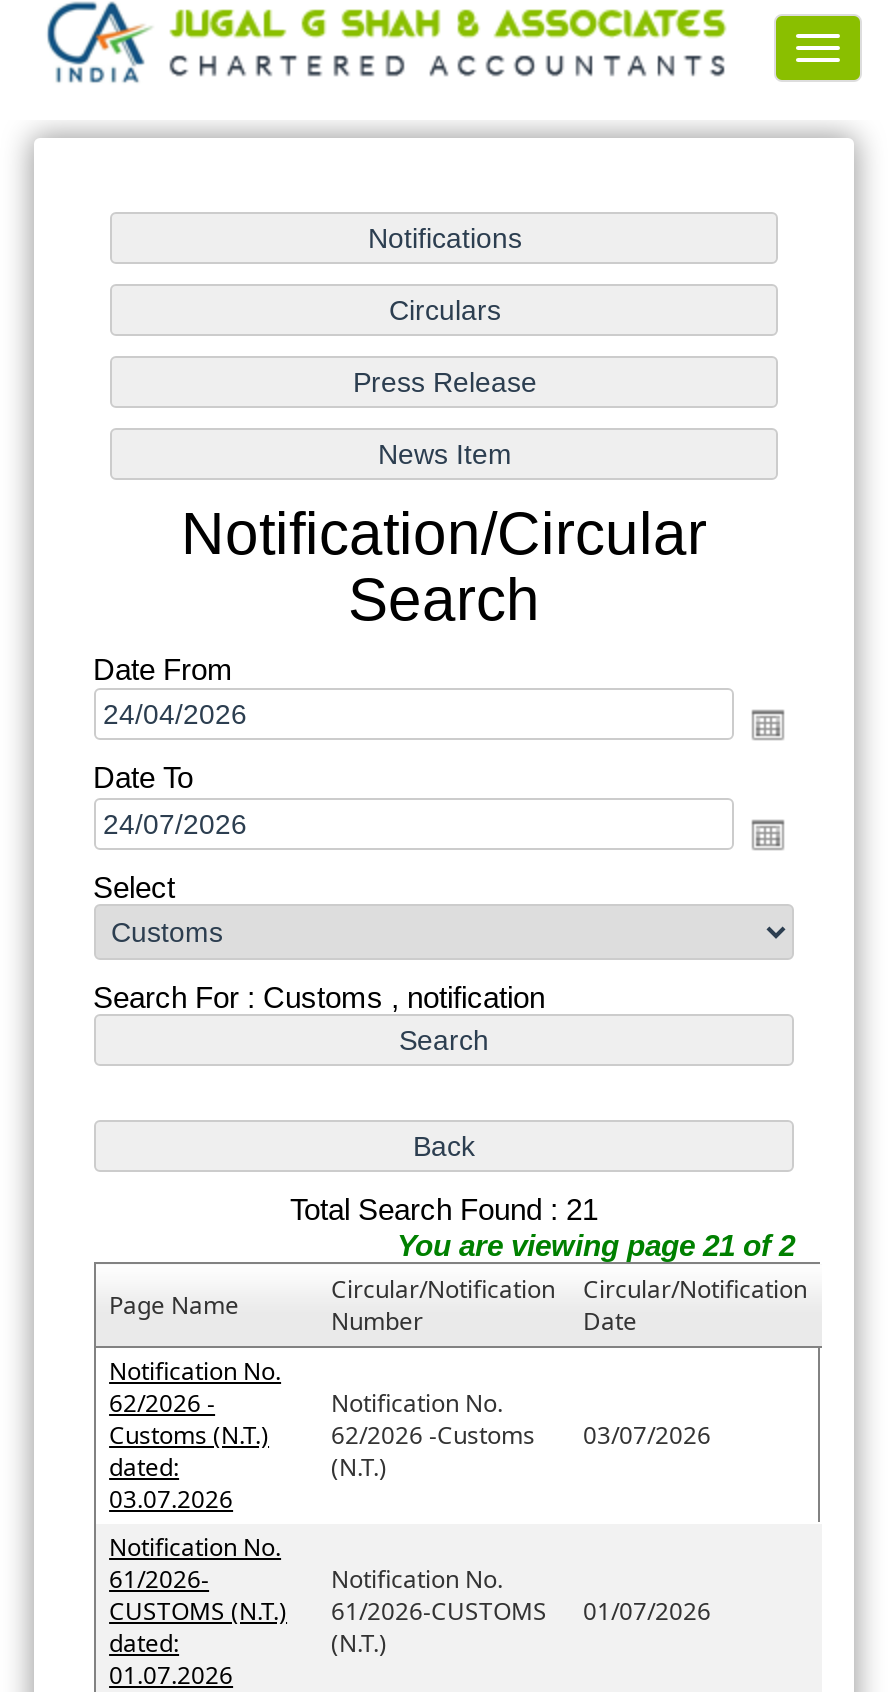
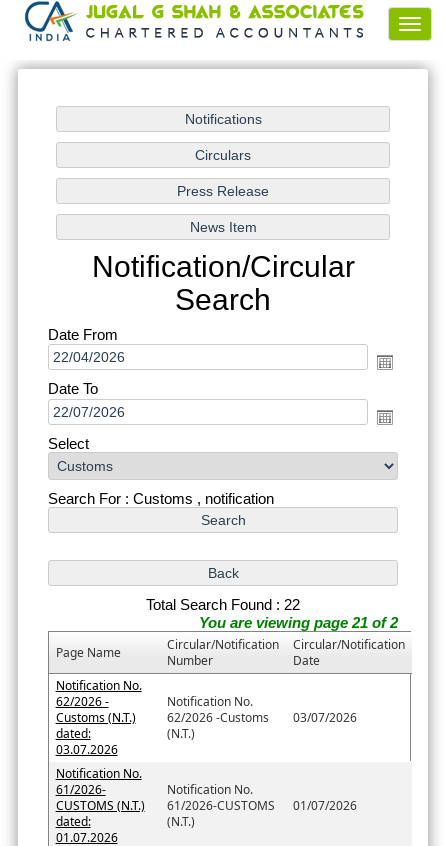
- Total Search Found : 21
+ Total Search Found : 22
